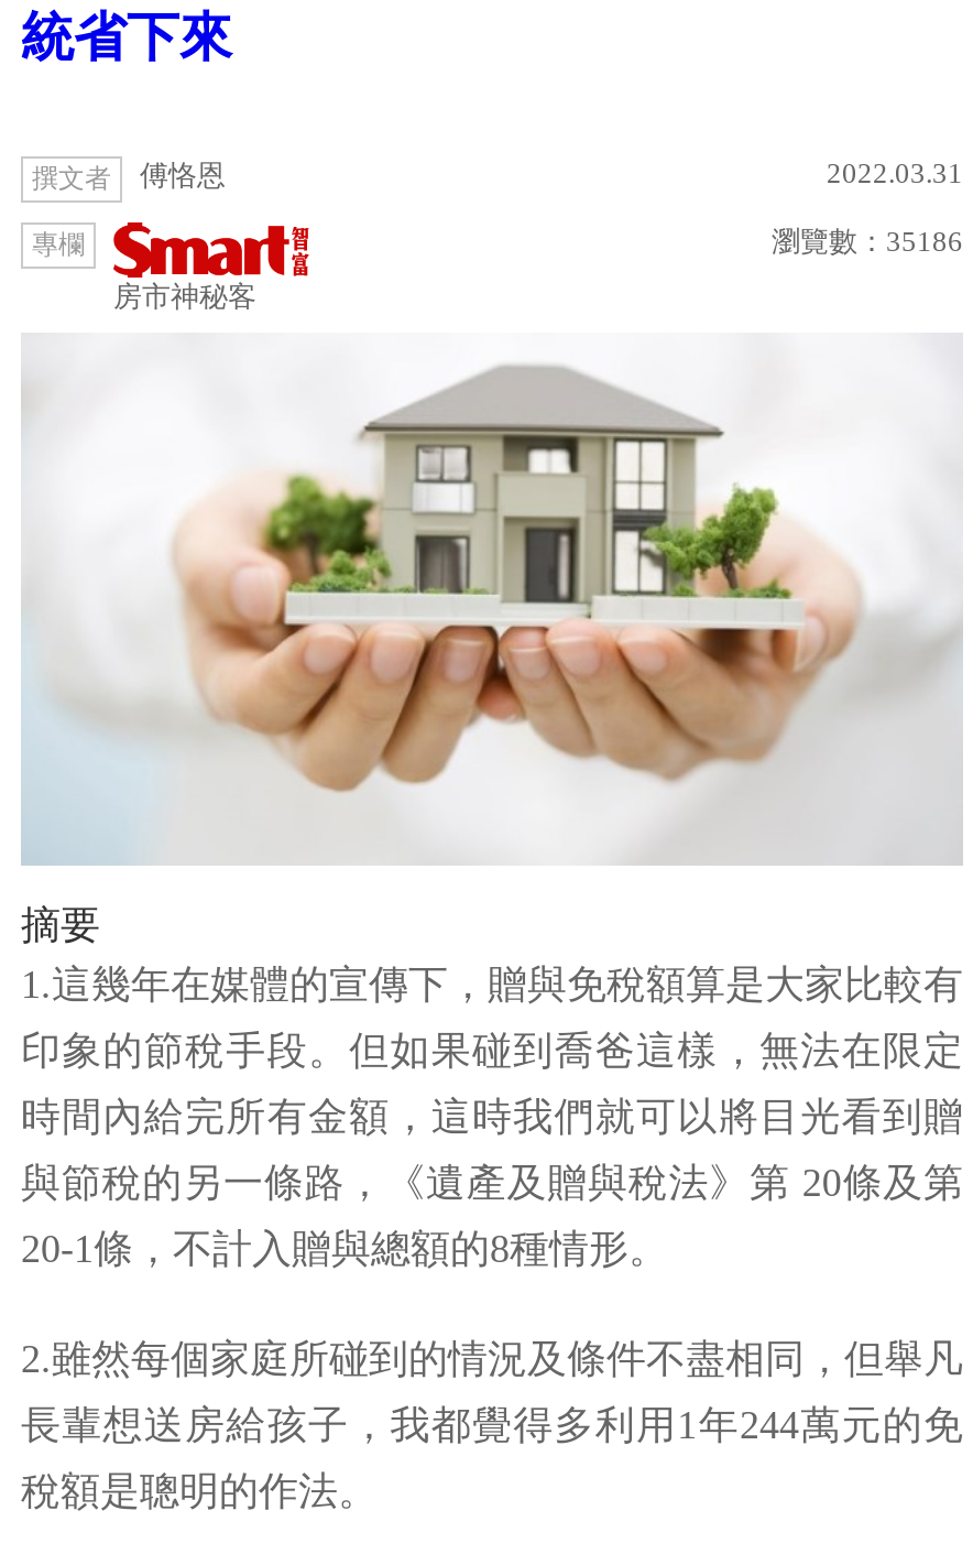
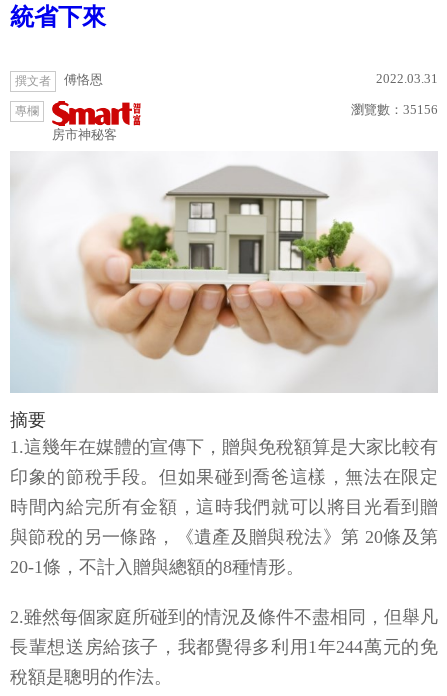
- 瀏覽數：35186
+ 瀏覽數：35156
